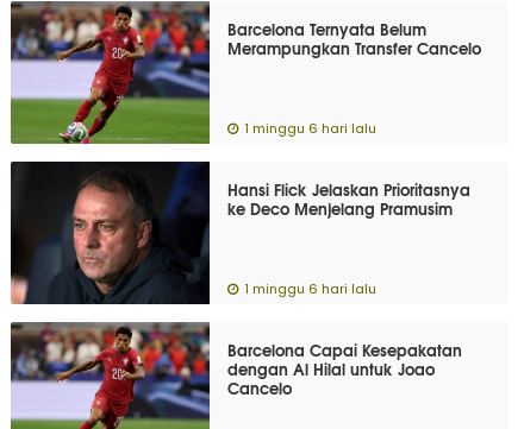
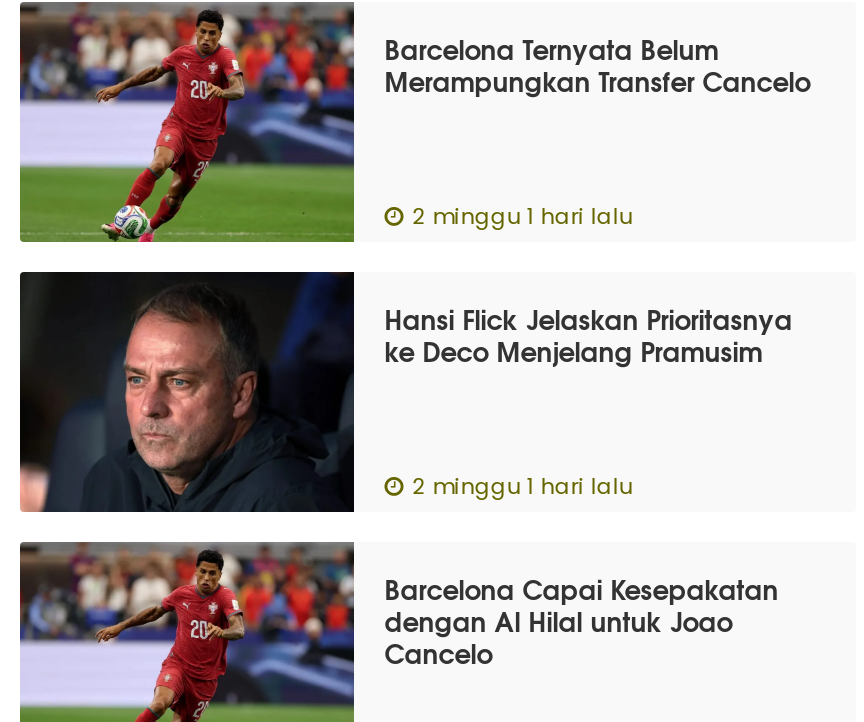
- 1 minggu 6 hari lalu
+ 2 minggu 1 hari lalu

- 1 minggu 6 hari lalu
+ 2 minggu 1 hari lalu
